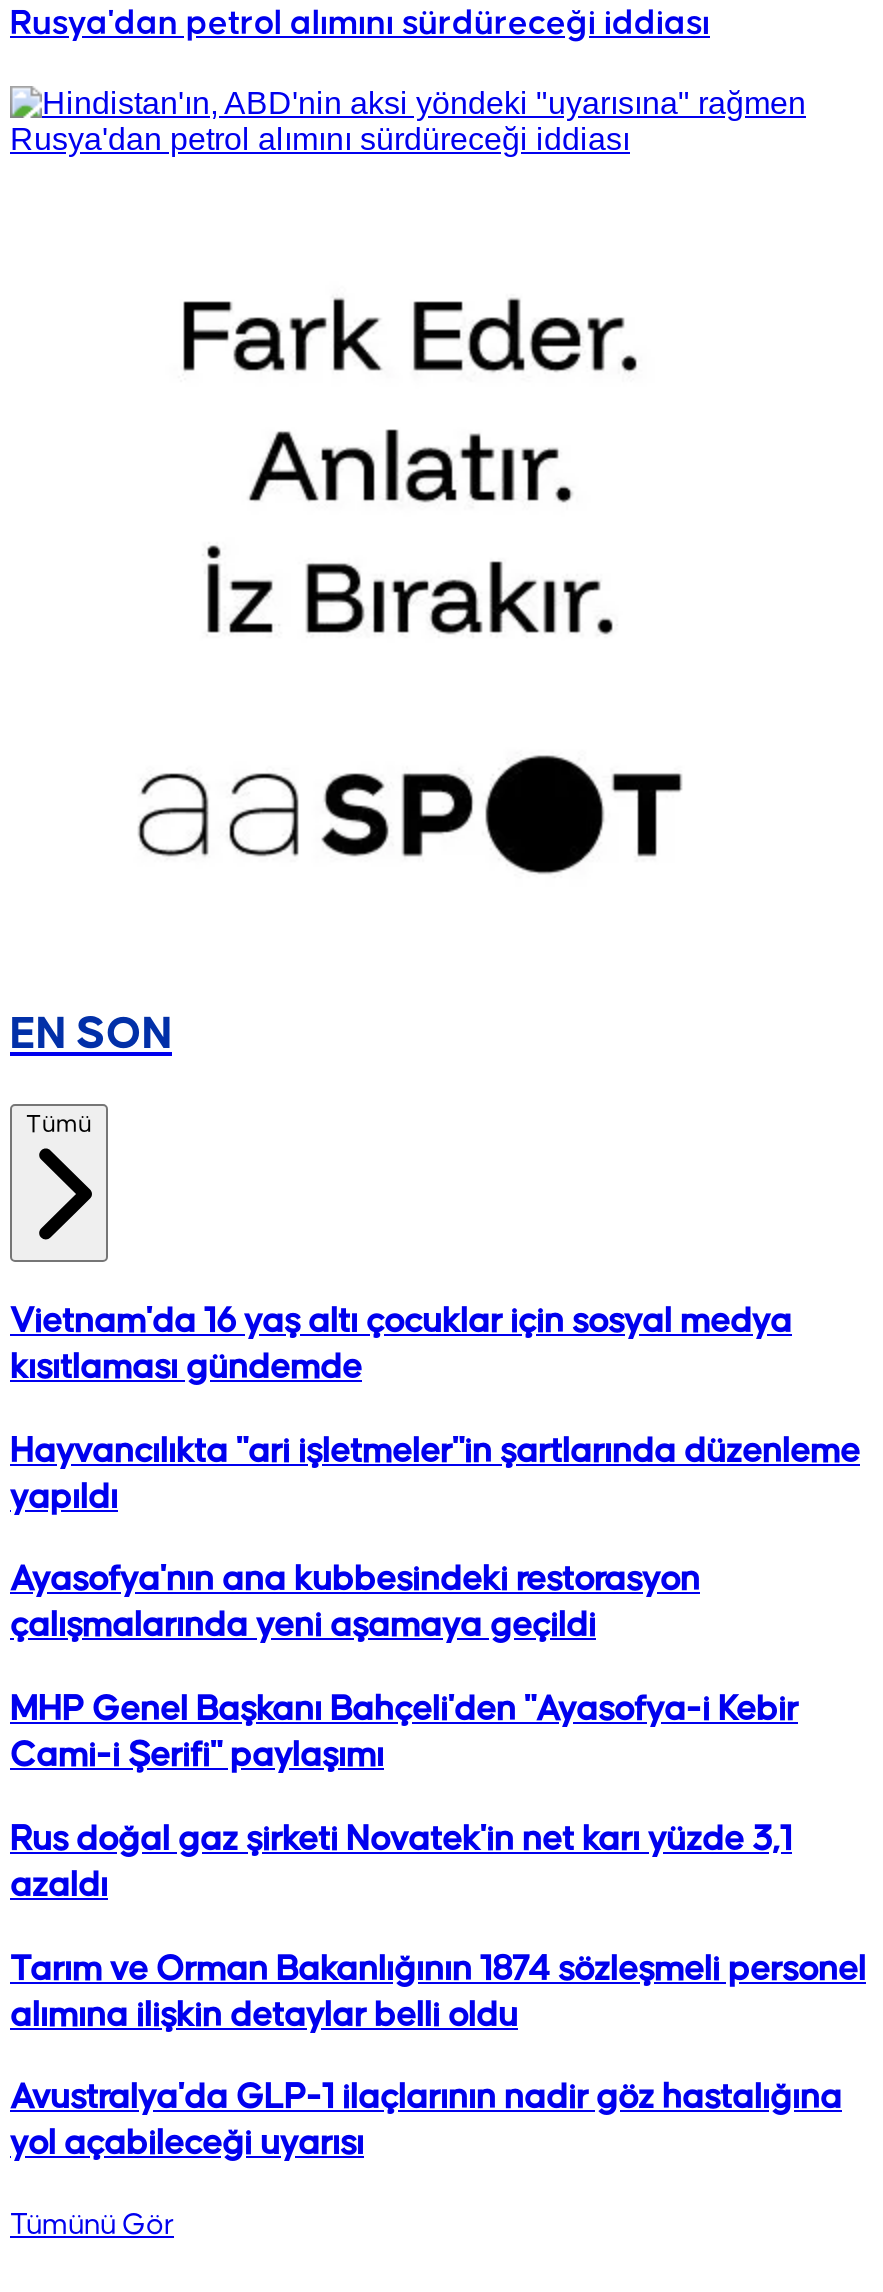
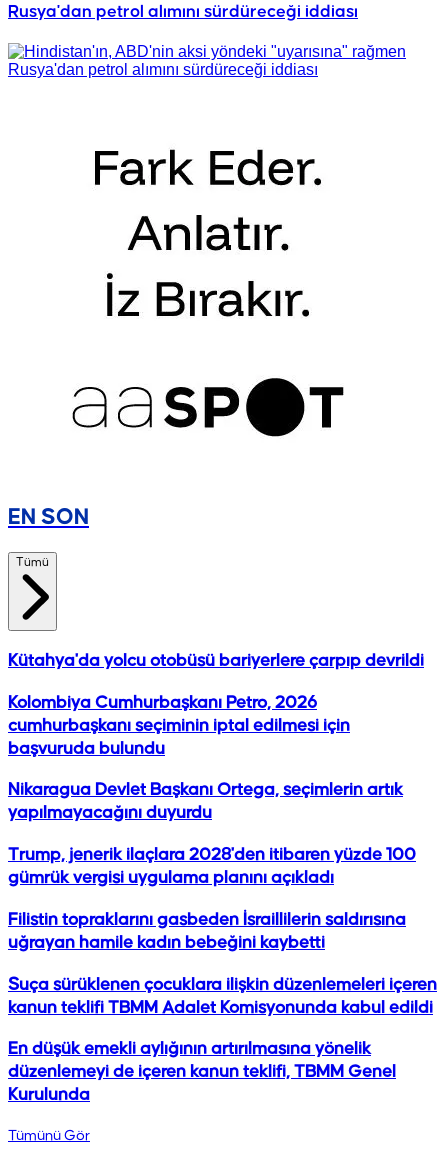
- Vietnam'da 16 yaş altı çocuklar için sosyal medya
- kısıtlaması gündemde
+ Kütahya'da yolcu otobüsü bariyerlere çarpıp devrildi

- Hayvancılıkta "ari işletmeler"in şartlarında düzenleme
- yapıldı
+ Kolombiya Cumhurbaşkanı Petro, 2026
+ cumhurbaşkanı seçiminin iptal edilmesi için
+ başvuruda bulundu

- Ayasofya'nın ana kubbesindeki restorasyon
- çalışmalarında yeni aşamaya geçildi
+ Nikaragua Devlet Başkanı Ortega, seçimlerin artık
+ yapılmayacağını duyurdu

- MHP Genel Başkanı Bahçeli'den "Ayasofya-i Kebir
- Cami-i Şerifi" paylaşımı
+ Trump, jenerik ilaçlara 2028'den itibaren yüzde 100
+ gümrük vergisi uygulama planını açıkladı

- Rus doğal gaz şirketi Novatek'in net karı yüzde 3,1
- azaldı
+ Filistin topraklarını gasbeden İsraillilerin saldırısına
+ uğrayan hamile kadın bebeğini kaybetti

- Tarım ve Orman Bakanlığının 1874 sözleşmeli personel
- alımına ilişkin detaylar belli oldu
+ Suça sürüklenen çocuklara ilişkin düzenlemeleri içeren
+ kanun teklifi TBMM Adalet Komisyonunda kabul edildi

- Avustralya'da GLP-1 ilaçlarının nadir göz hastalığına
- yol açabileceği uyarısı
+ En düşük emekli aylığının artırılmasına yönelik
+ düzenlemeyi de içeren kanun teklifi, TBMM Genel
+ Kurulunda
